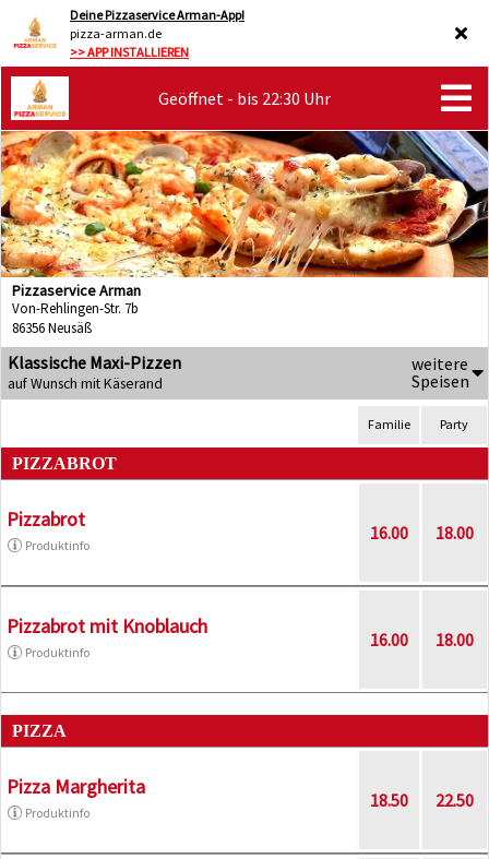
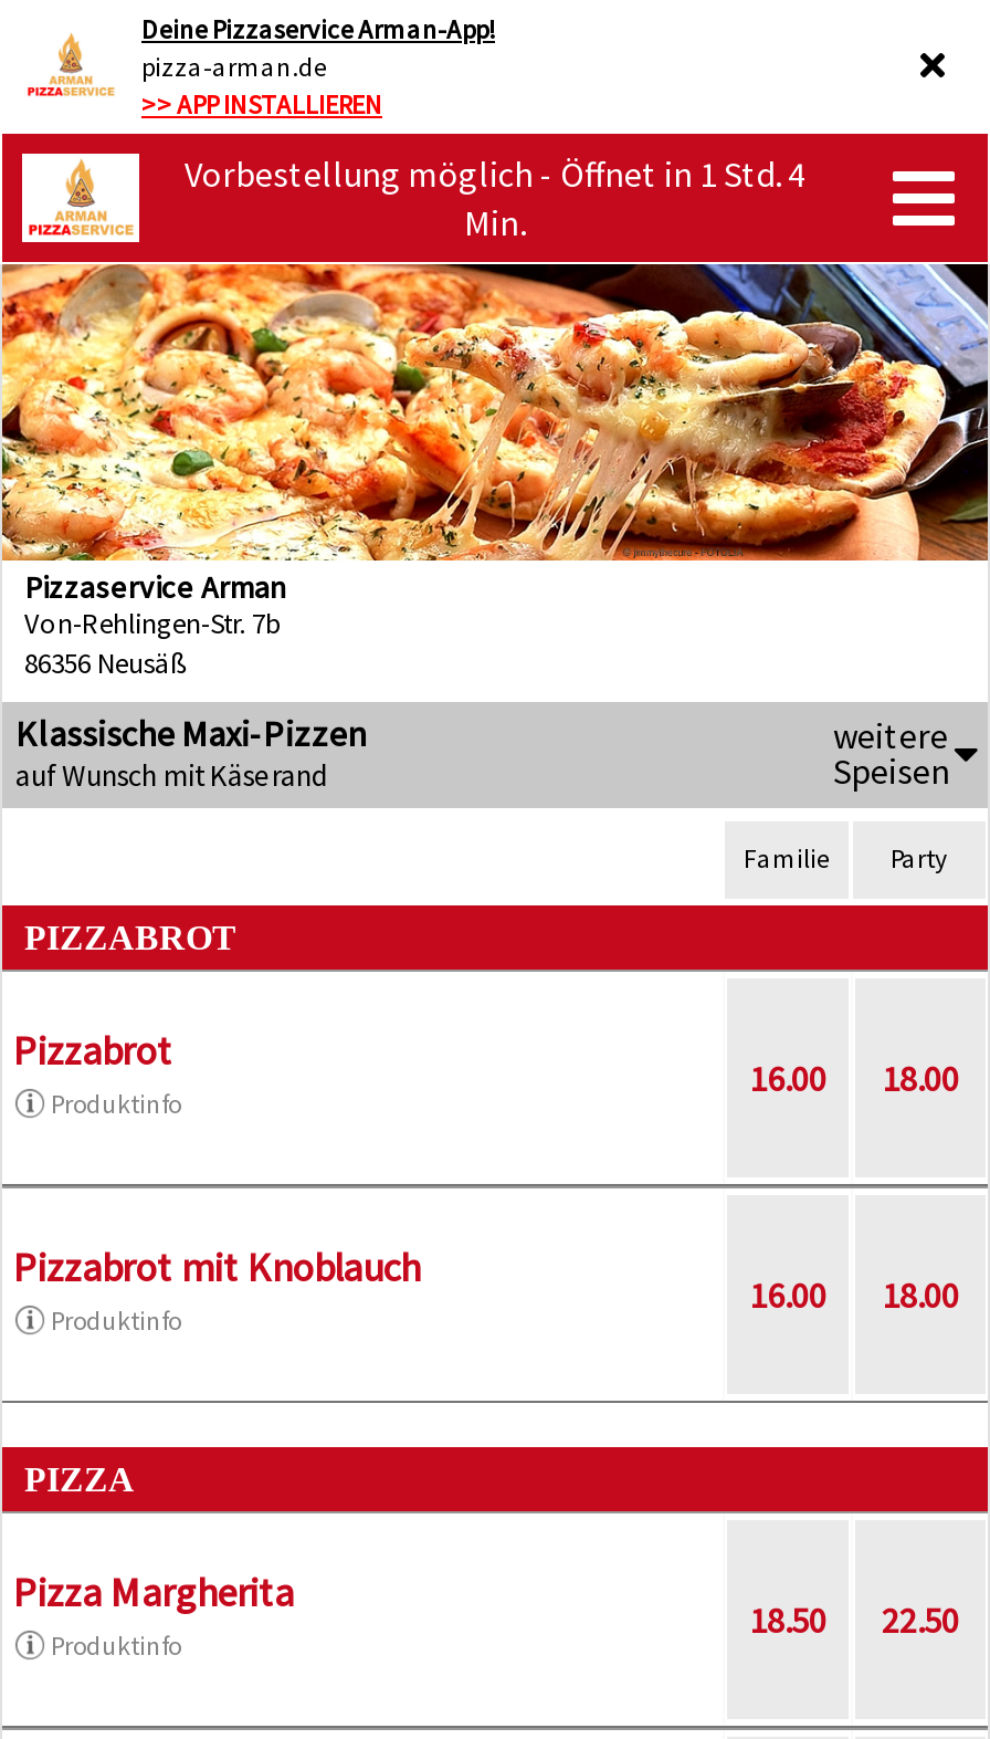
- Geöffnet - bis 22:30 Uhr
+ Vorbestellung möglich - Öffnet in 1 Std. 4
+ Min.
